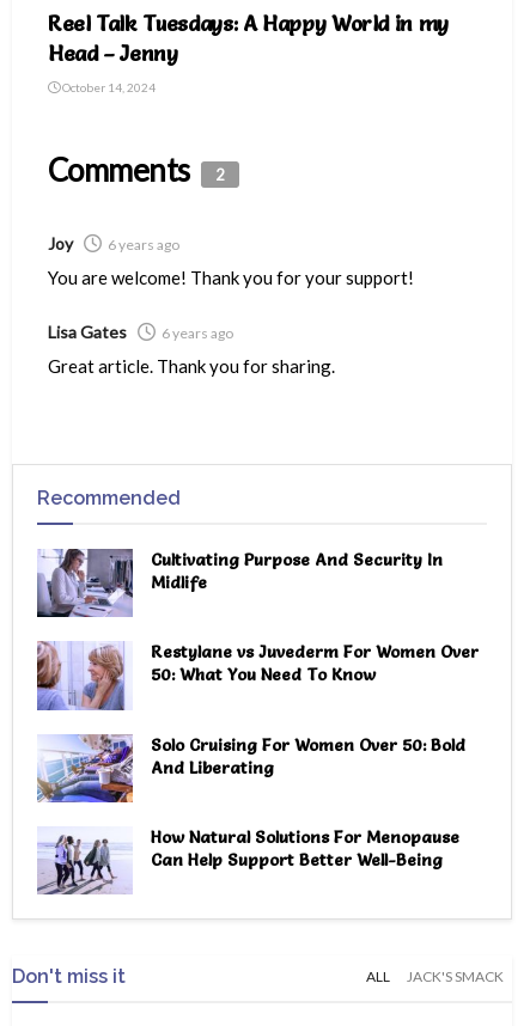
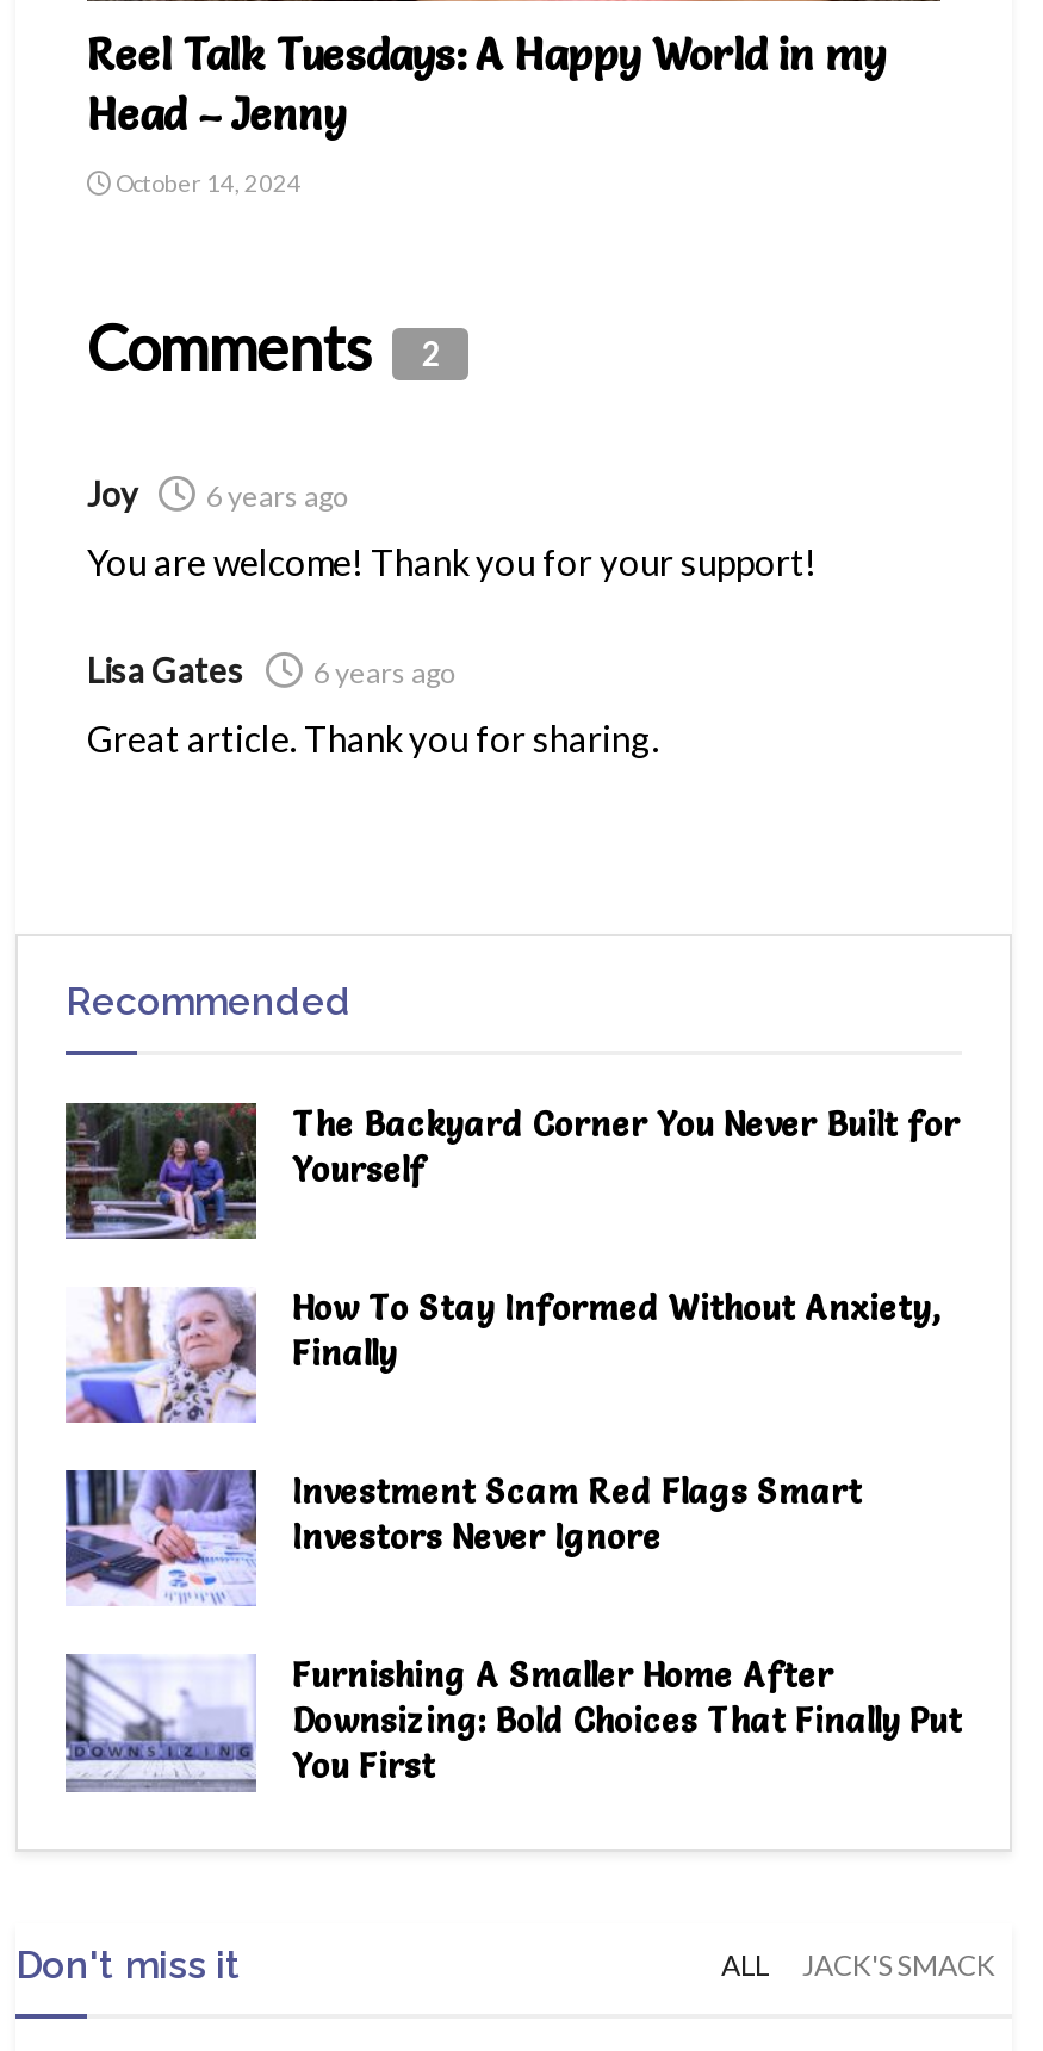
- [image]
- Cultivating Purpose And Security In
- Midlife
+ [image]
+ The Backyard Corner You Never Built for
+ Yourself

- [image]
- Restylane vs Juvederm For Women Over
- 50: What You Need To Know
+ [image]
+ How To Stay Informed Without Anxiety,
+ Finally

- [image]
- Solo Cruising For Women Over 50: Bold
- And Liberating
+ [image]
+ Investment Scam Red Flags Smart
+ Investors Never Ignore

- [image]
- How Natural Solutions For Menopause
- Can Help Support Better Well-Being
+ [image]
+ Furnishing A Smaller Home After
+ Downsizing: Bold Choices That Finally Put
+ You First
